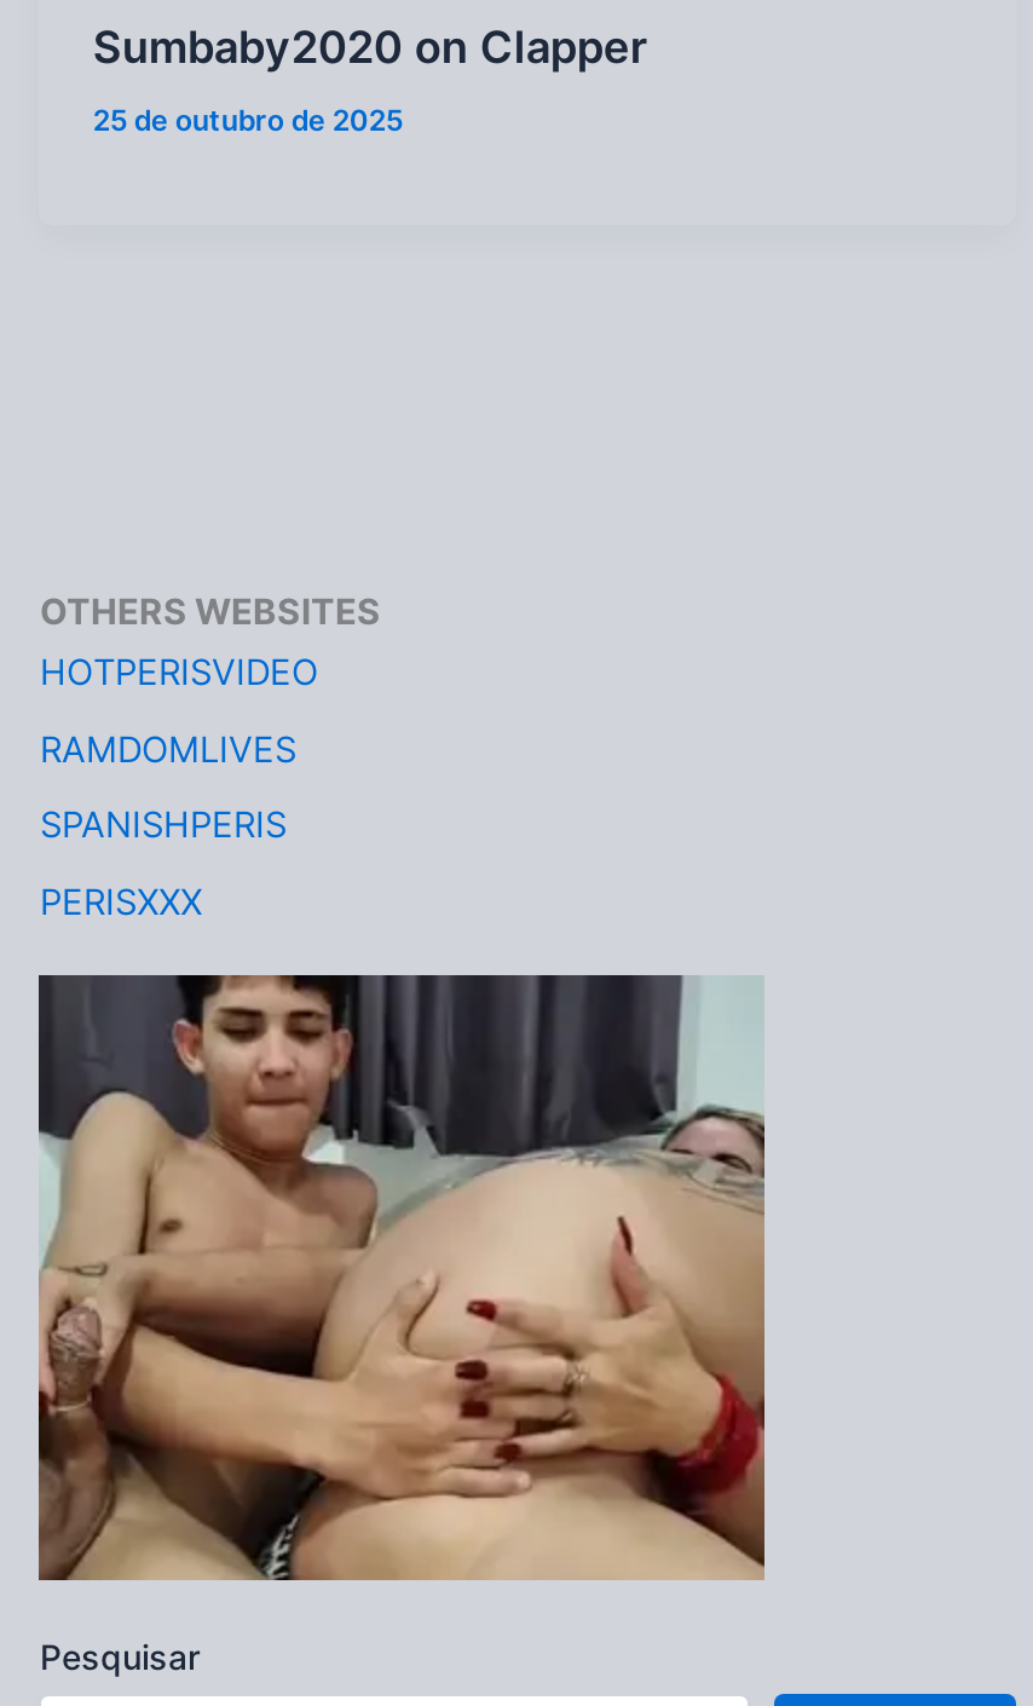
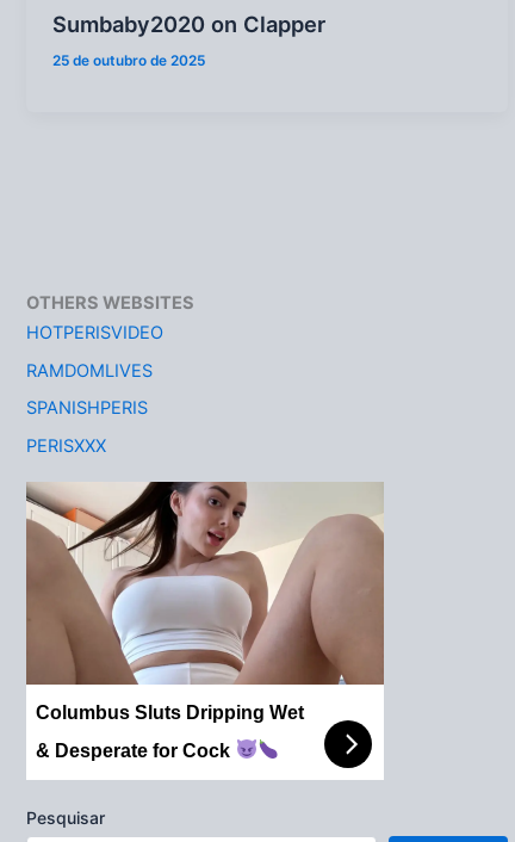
+ Columbus Sluts Dripping Wet
+ & Desperate for Cock

- [image]
+ [image]
